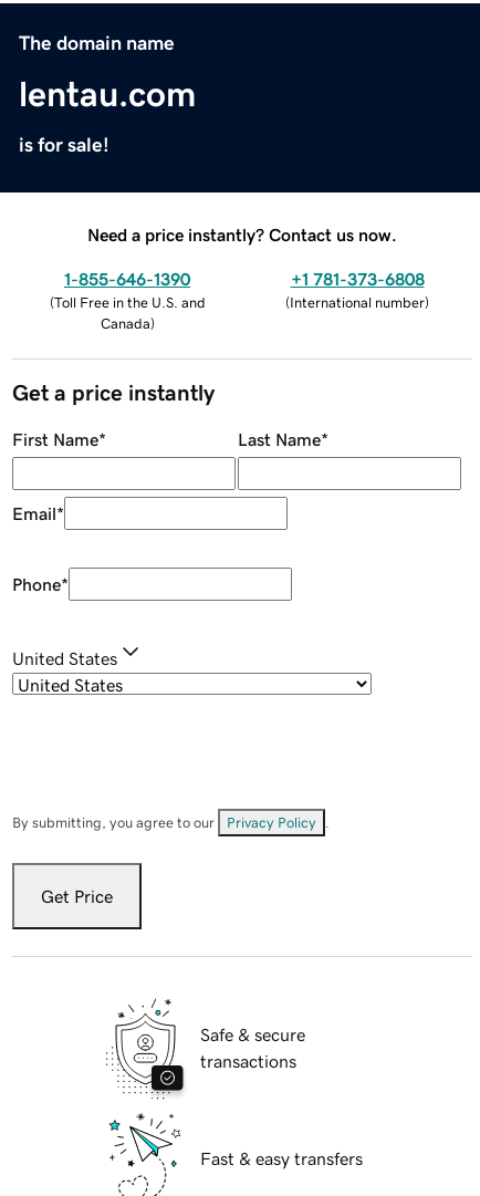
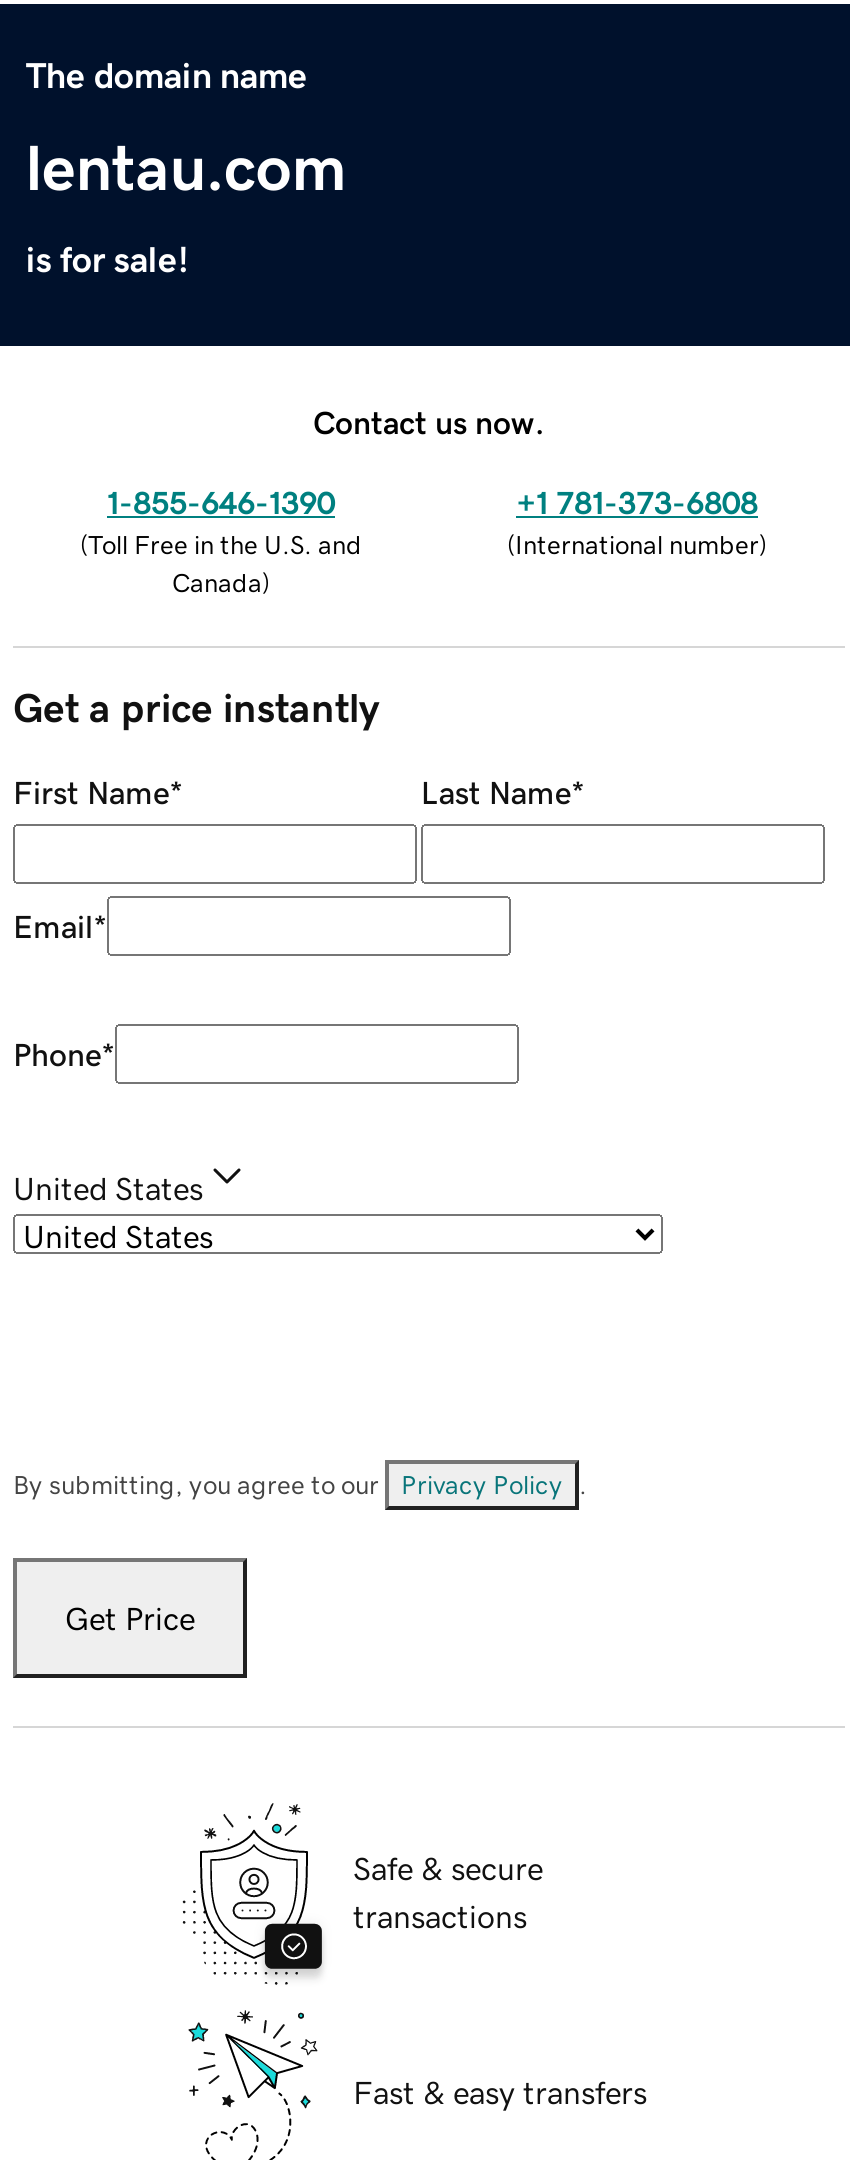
- Need a price instantly? Contact us now.
+ Contact us now.
